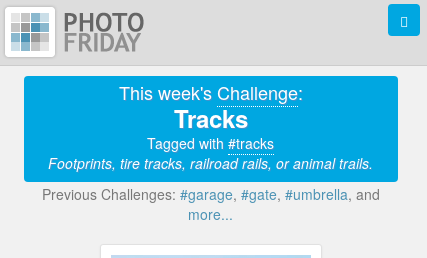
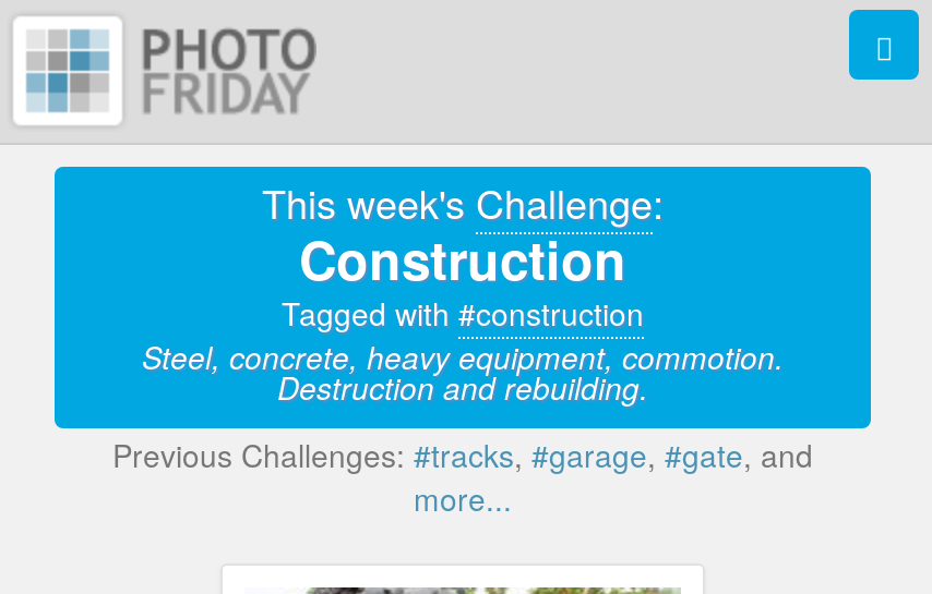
- Tracks
- Tagged with #tracks
- Footprints, tire tracks, railroad rails, or animal trails.
+ Construction
+ Tagged with #construction
+ Steel, concrete, heavy equipment, commotion.
+ Destruction and rebuilding.

- Previous Challenges: #garage, #gate, #umbrella, and
+ Previous Challenges: #tracks, #garage, #gate, and
